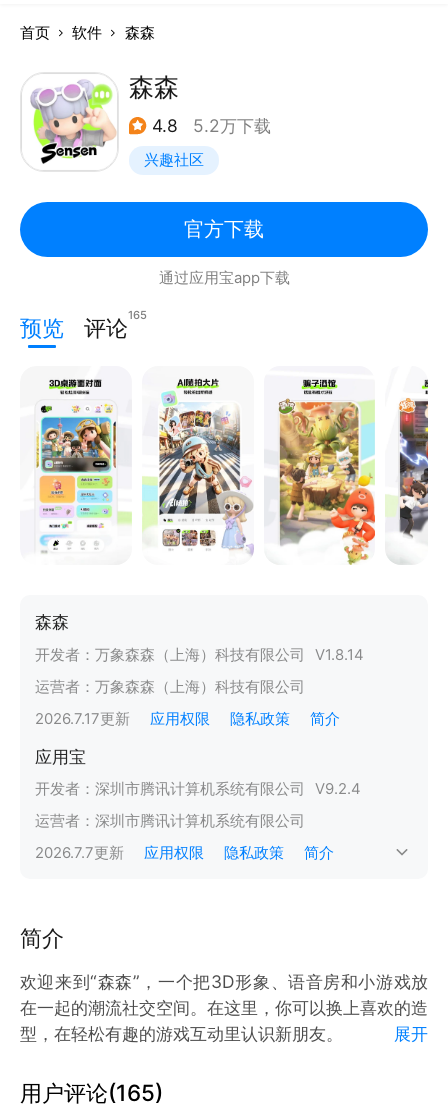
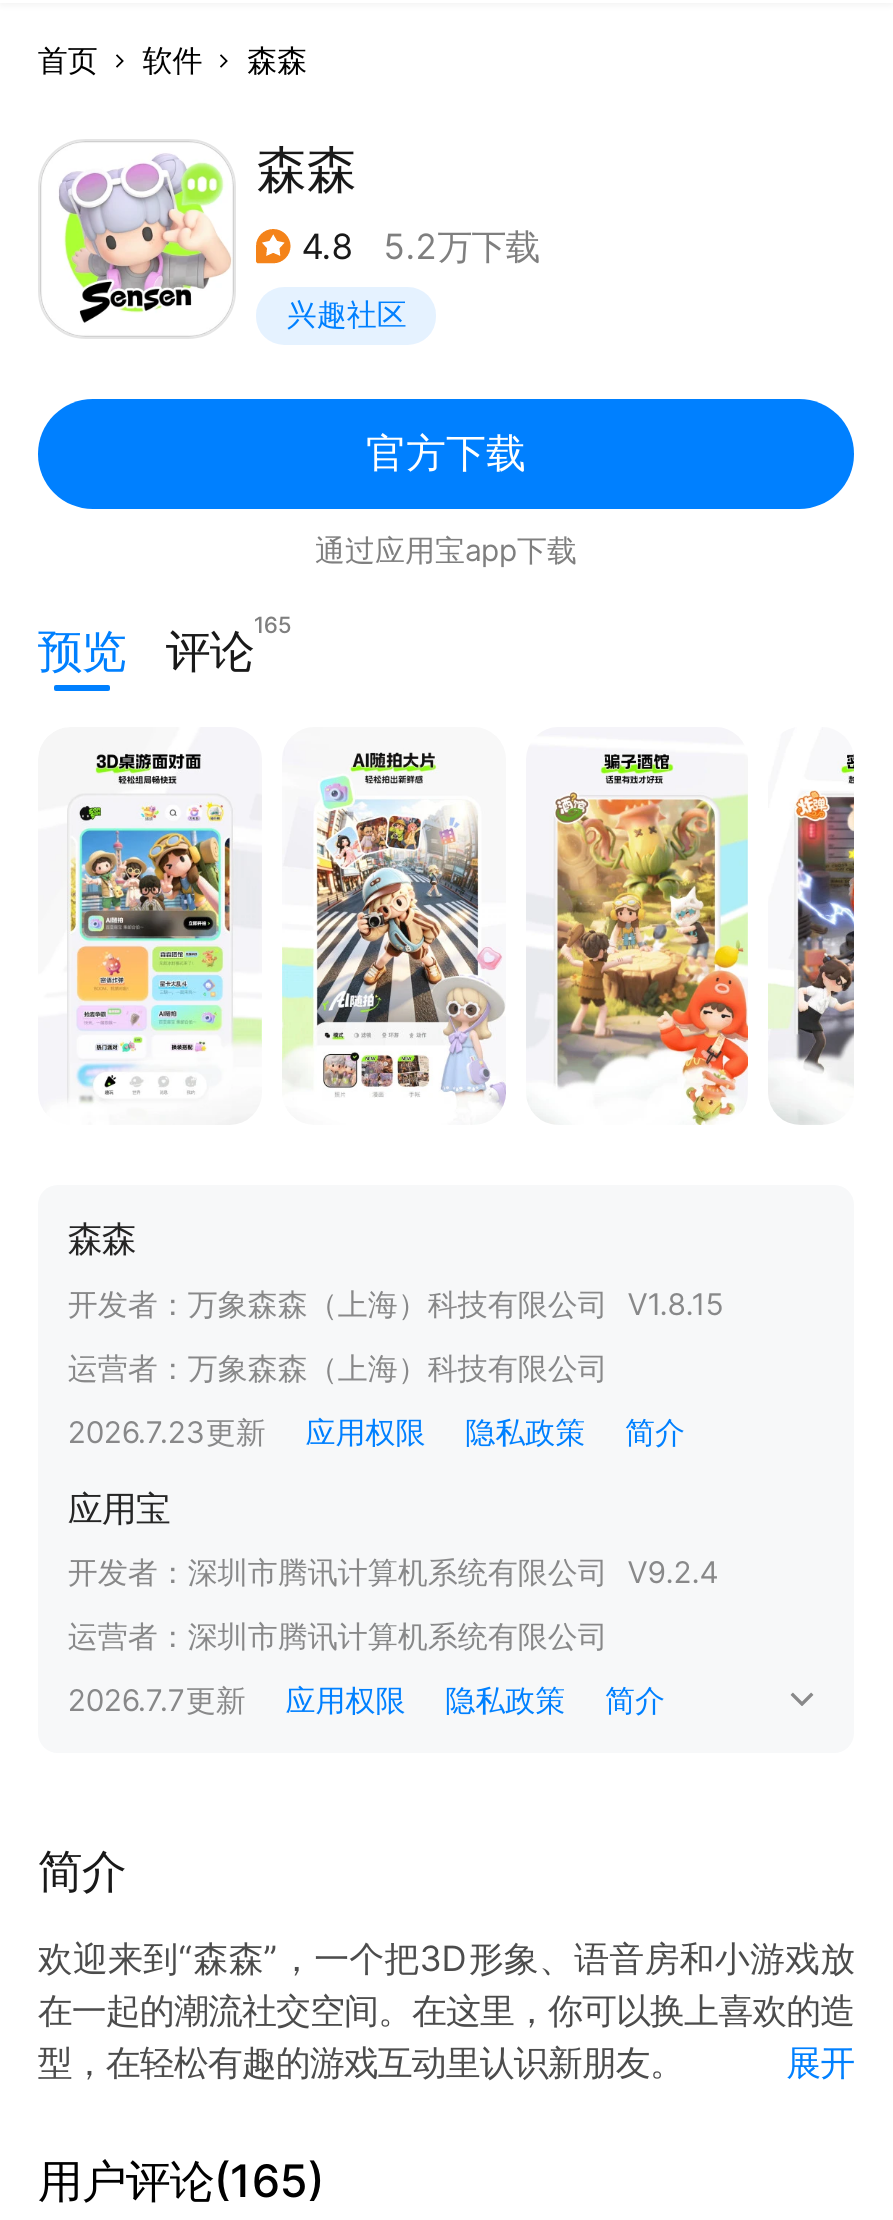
- 开发者：万象森森（上海）科技有限公司 V1.8.14
+ 开发者：万象森森（上海）科技有限公司 V1.8.15

- 2026.7.17更新 应用权限 隐私政策 简介
+ 2026.7.23更新 应用权限 隐私政策 简介
